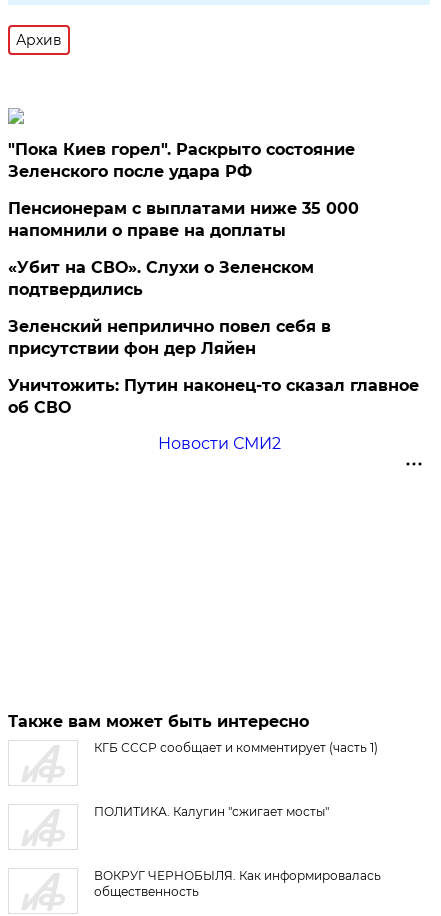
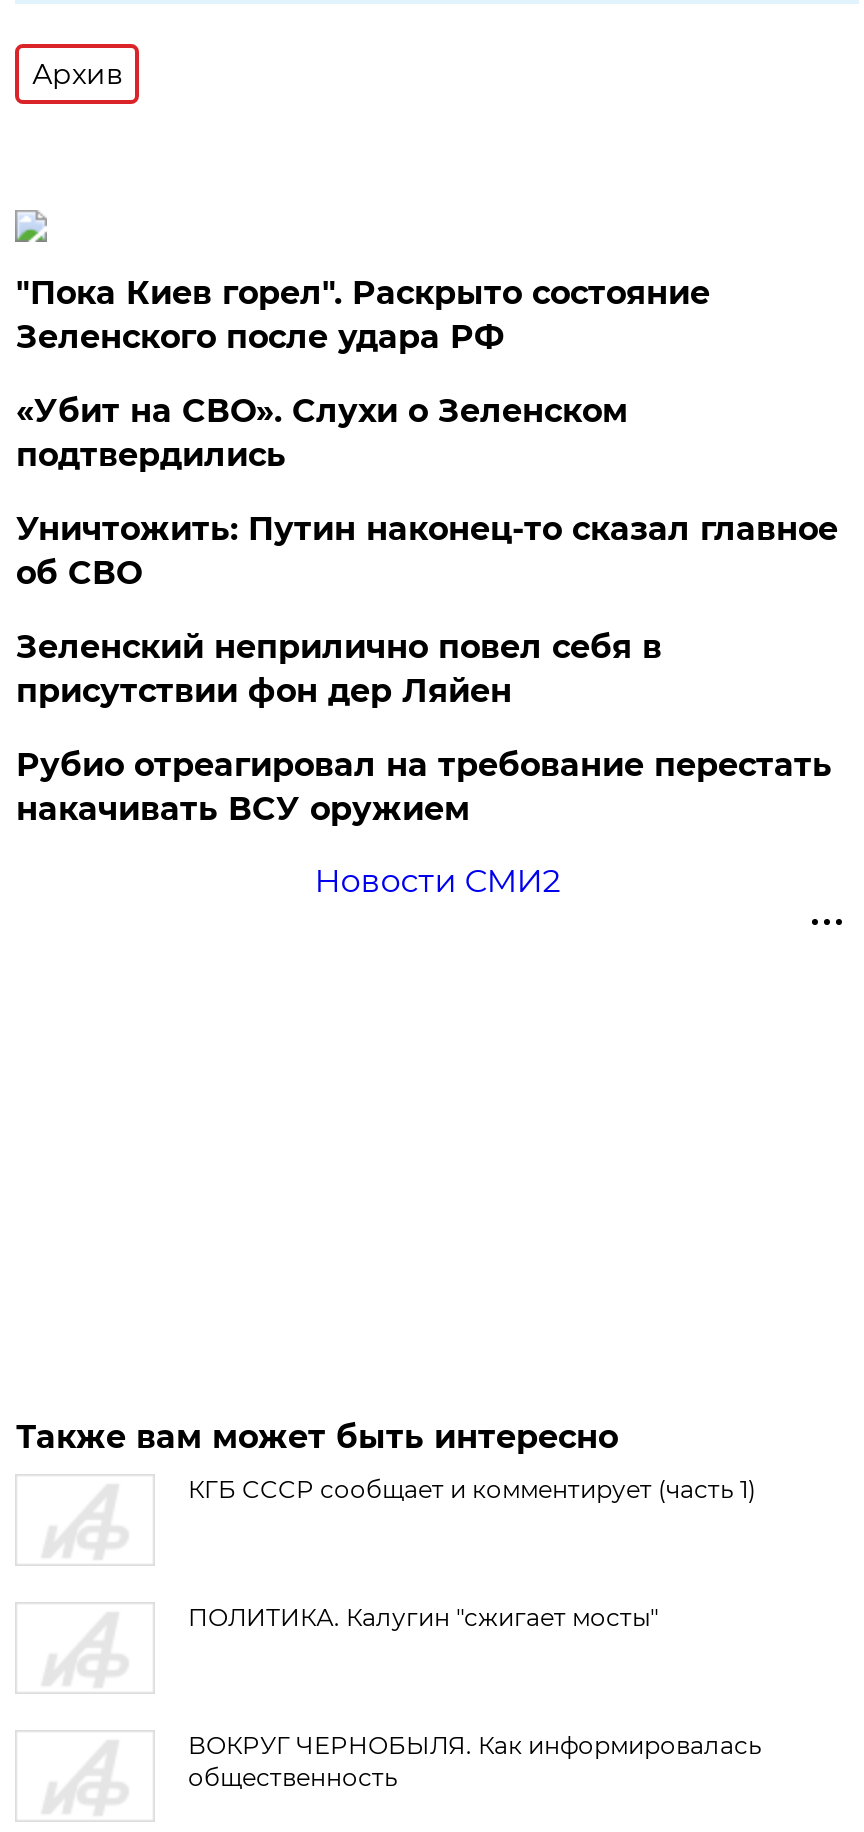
- Пенсионерам с выплатами ниже 35 000
- напомнили о праве на доплаты

moved up: «Убит на СВО». Слухи о Зеленском | подтвердились

+ Рубио отреагировал на требование перестать
+ накачивать ВСУ оружием

moved up: Уничтожить: Путин наконец-то сказал главное | об СВО
